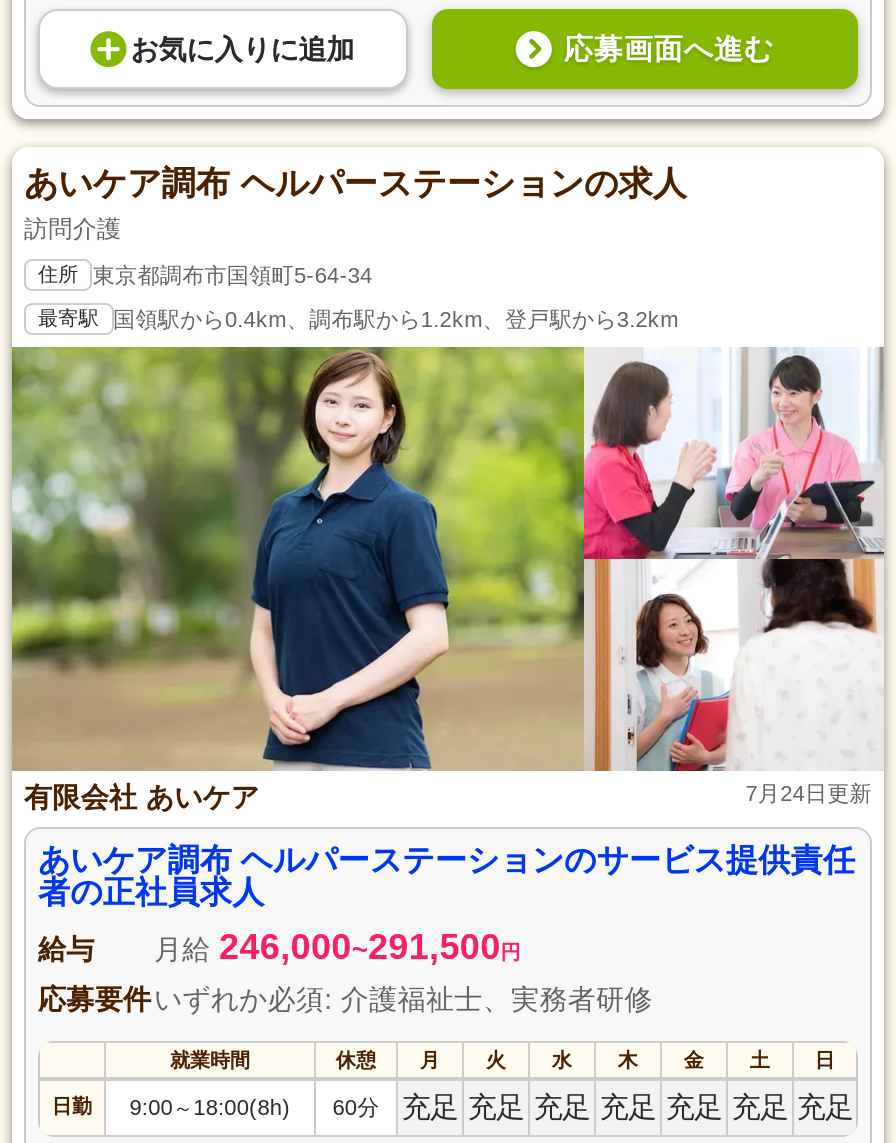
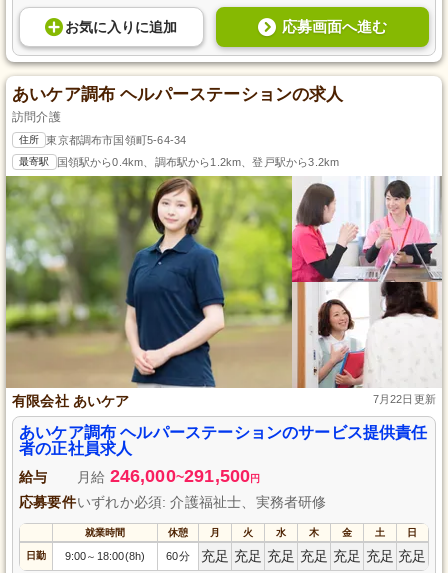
- 7月24日更新
+ 7月22日更新
